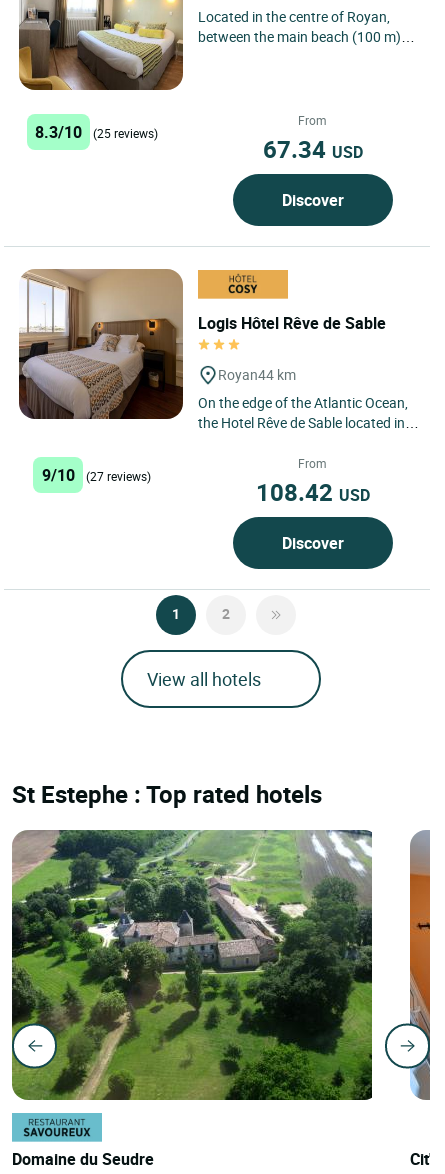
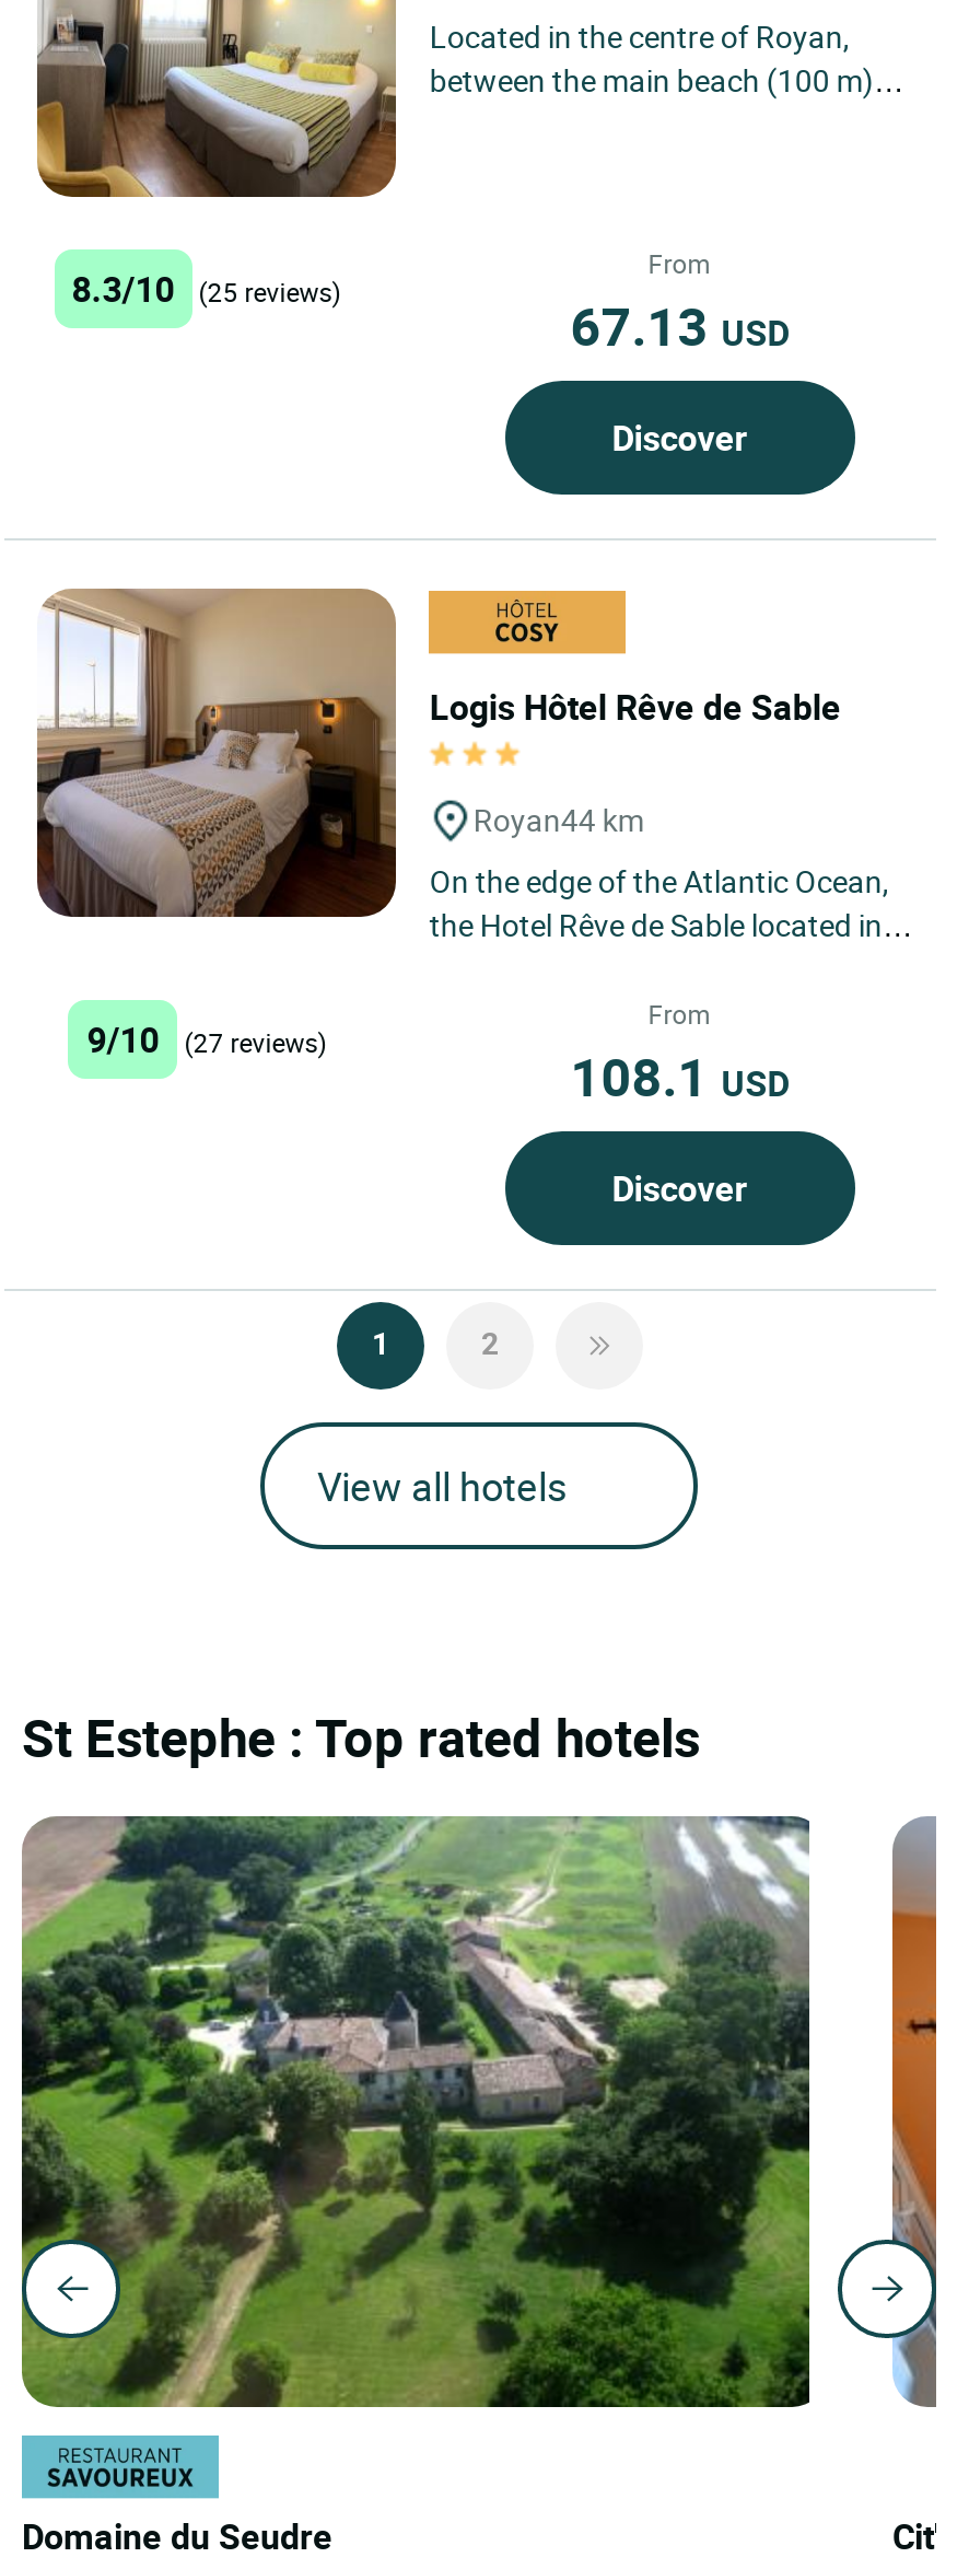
- 67.34 USD
+ 67.13 USD

- 108.42 USD
+ 108.1 USD
